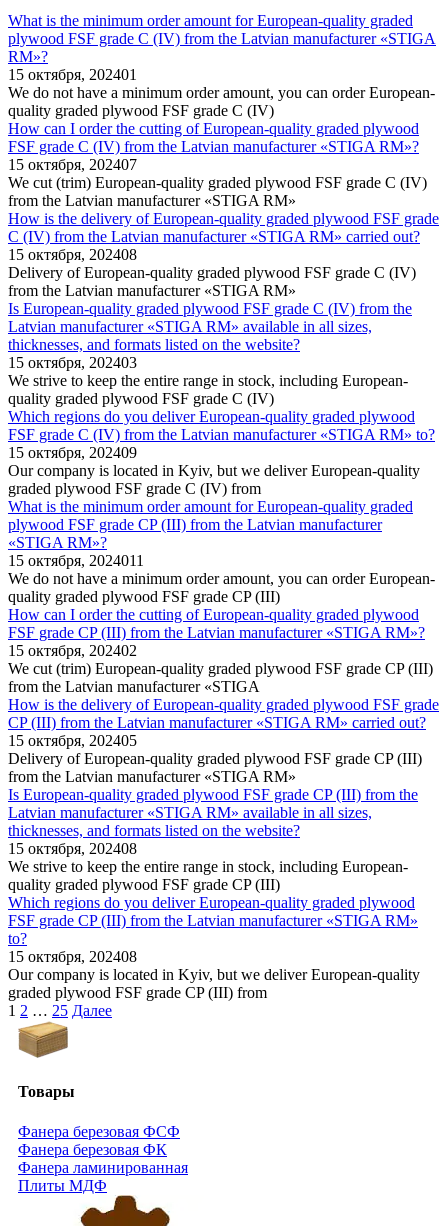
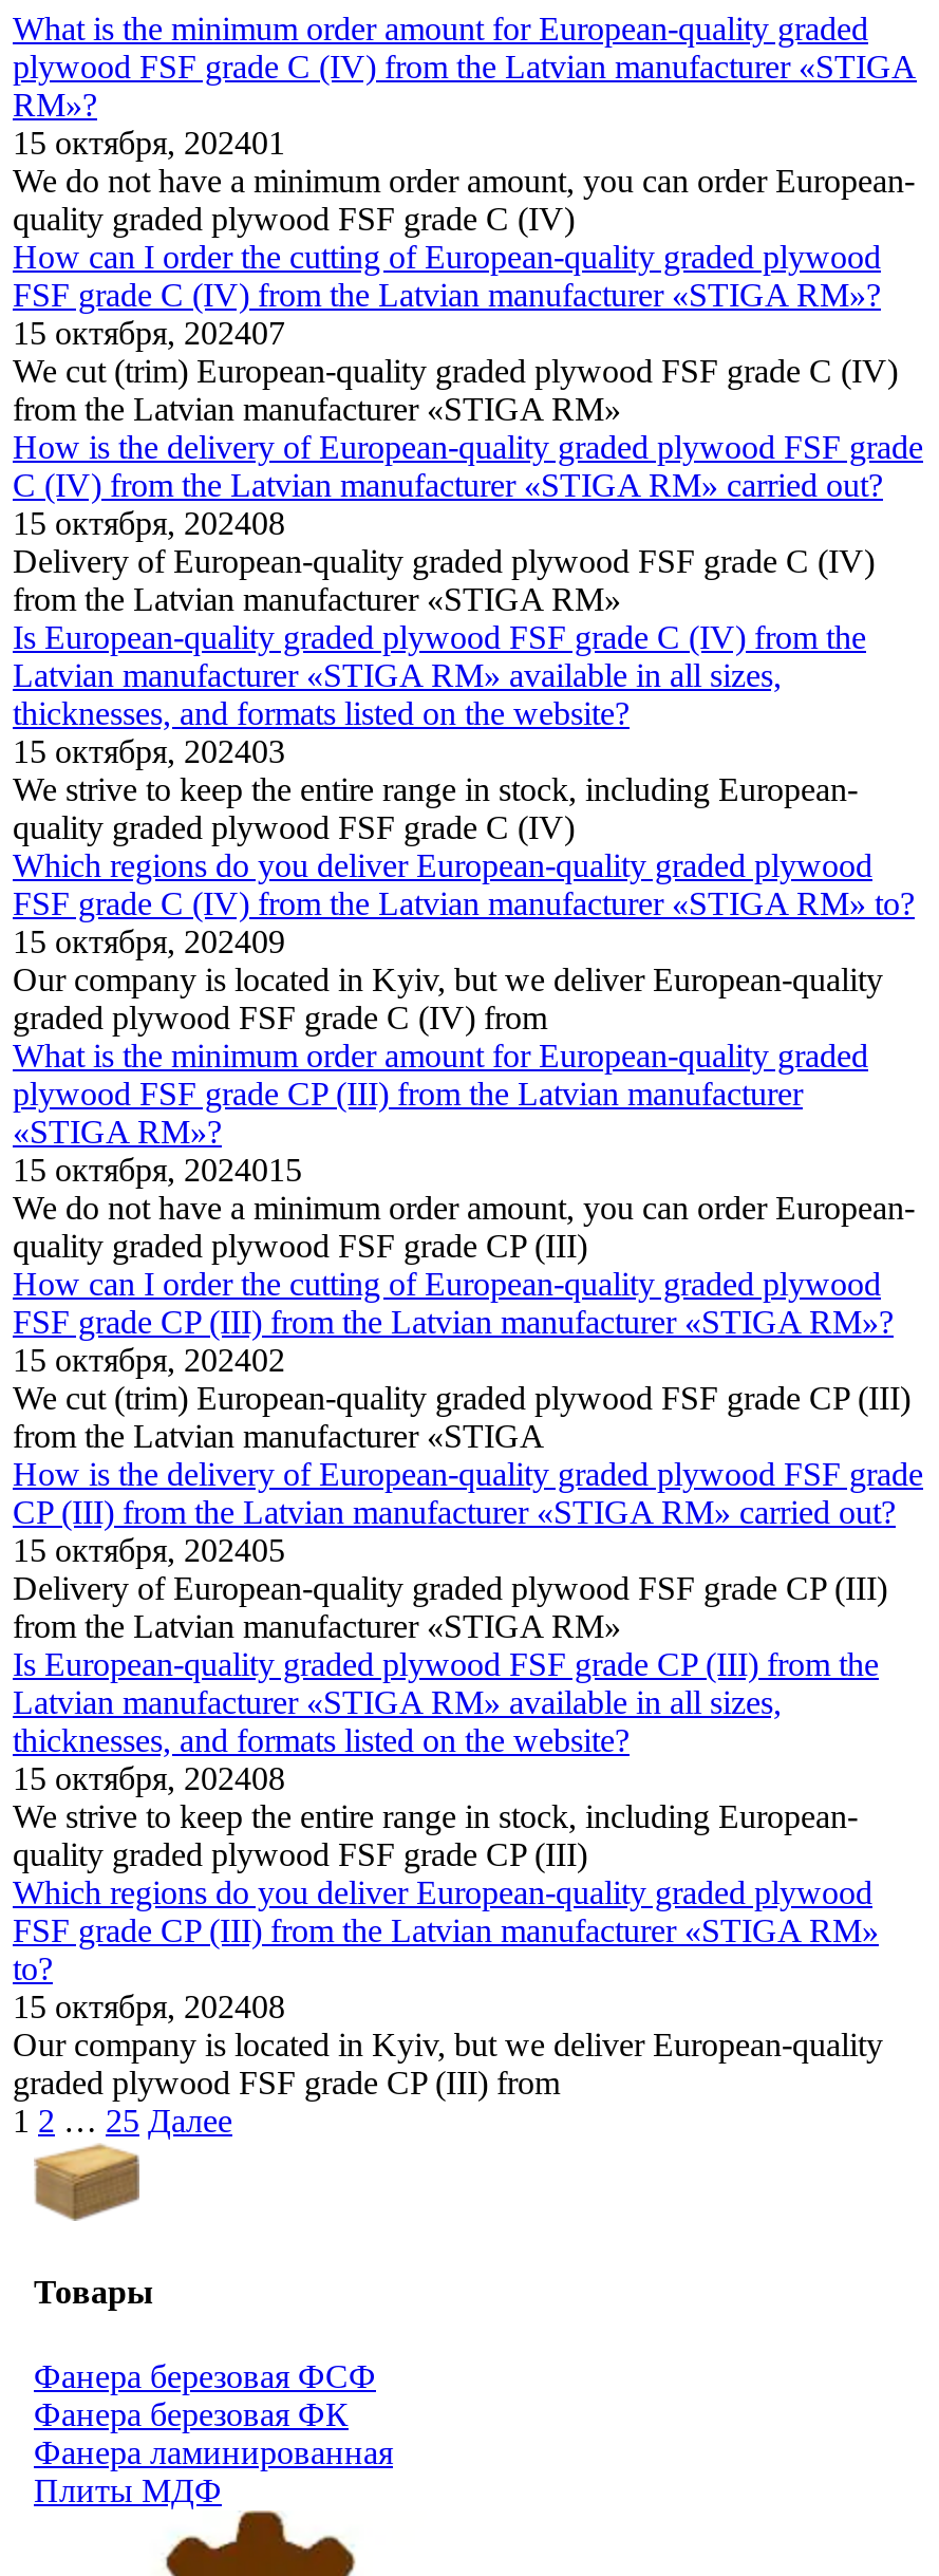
- 15 октября, 2024011
+ 15 октября, 2024015
